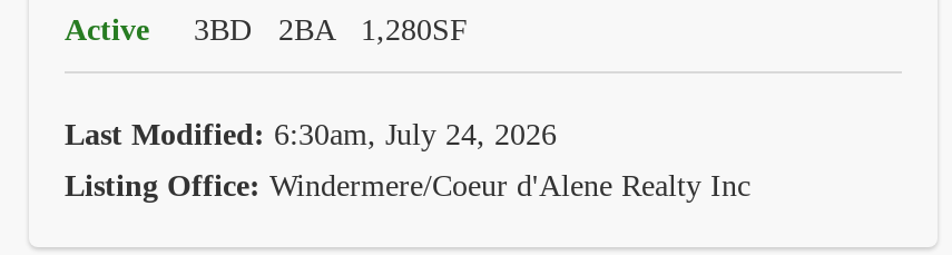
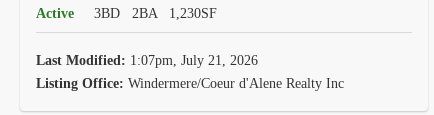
- Active 3BD 2BA 1,280SF
+ Active 3BD 2BA 1,230SF

- Last Modified: 6:30am, July 24, 2026
+ Last Modified: 1:07pm, July 21, 2026
